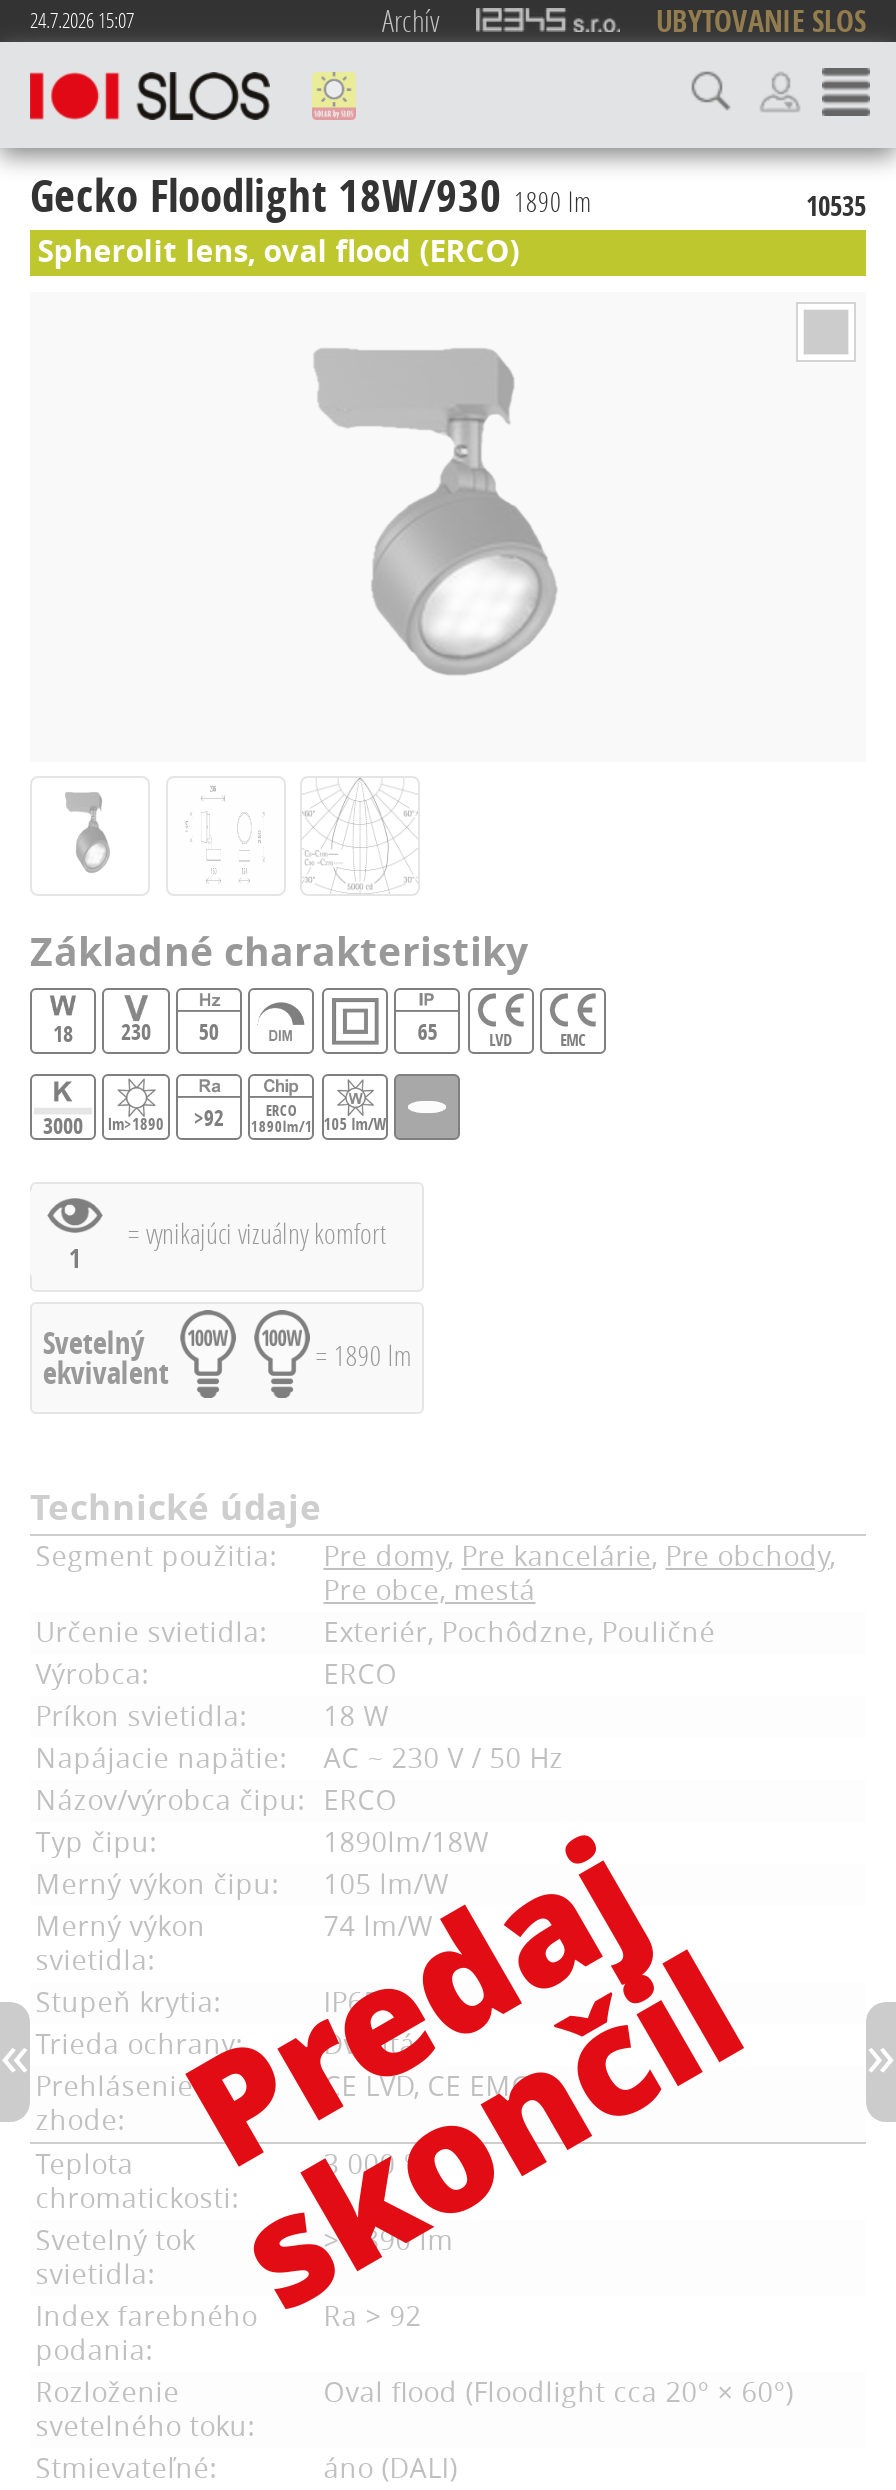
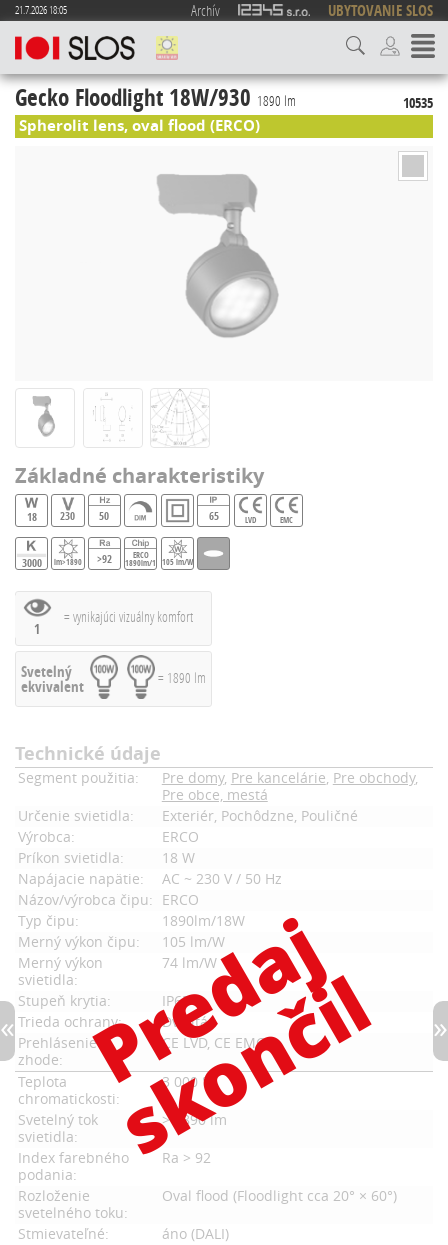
- 24.7.2026 15:07
+ 21.7.2026 18:05
